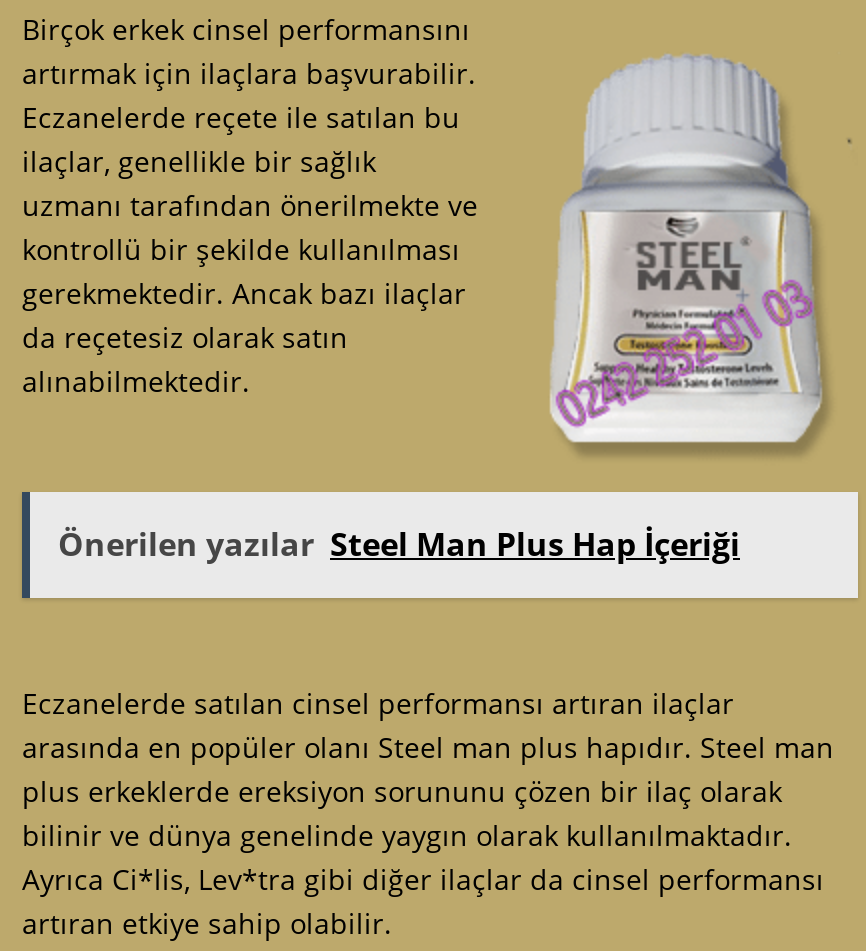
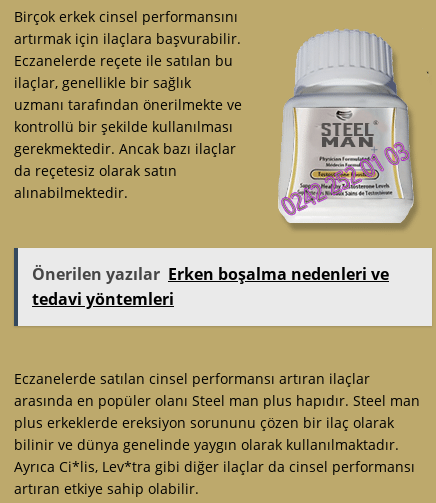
- Önerilen yazılar Steel Man Plus Hap İçeriği
+ Önerilen yazılar Erken boşalma nedenleri ve
+ tedavi yöntemleri
